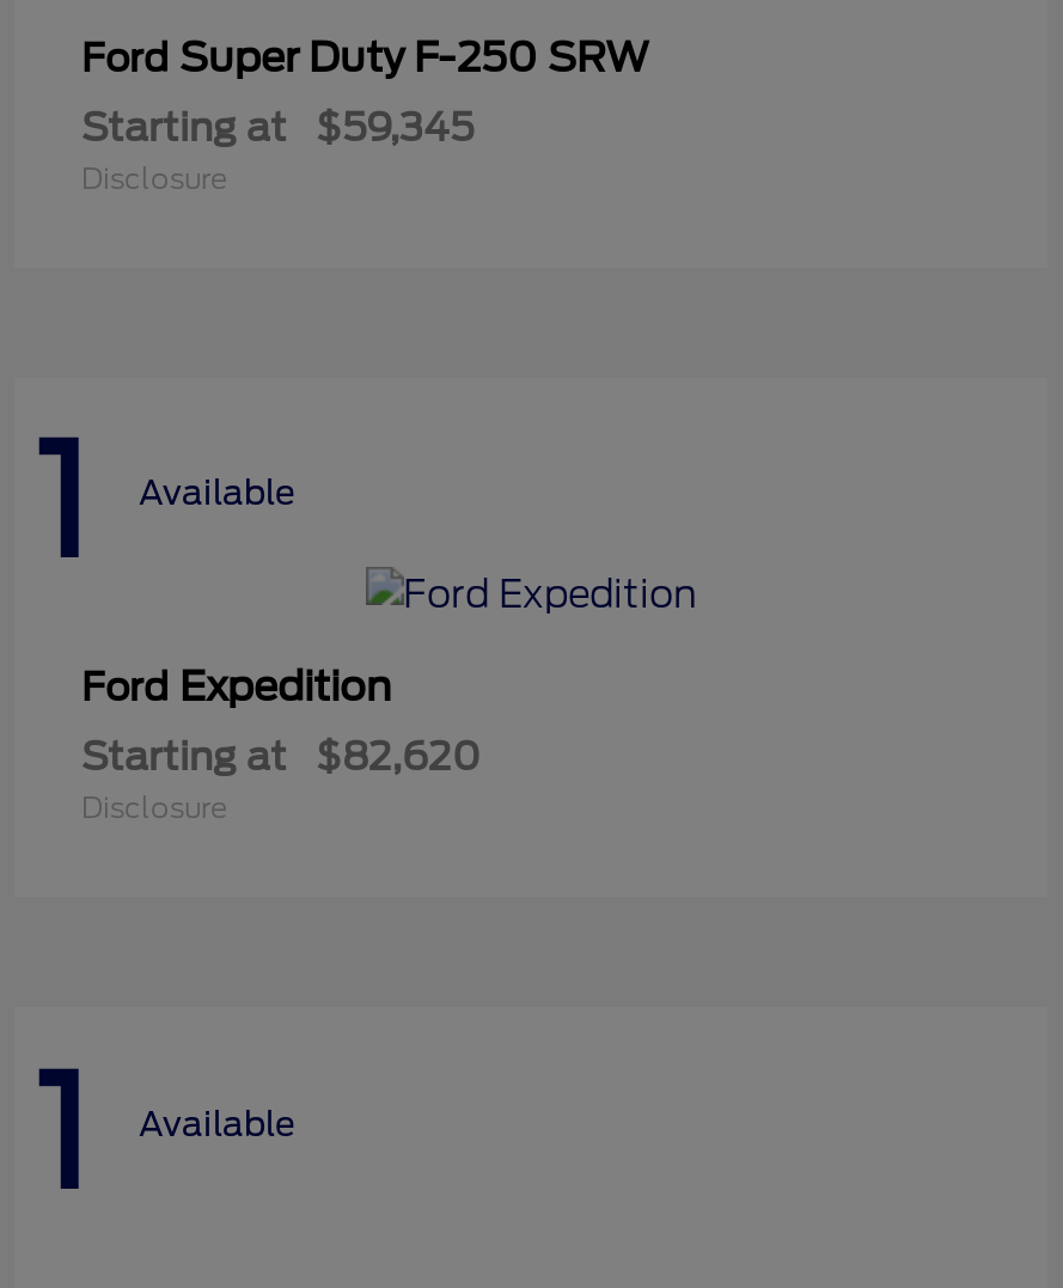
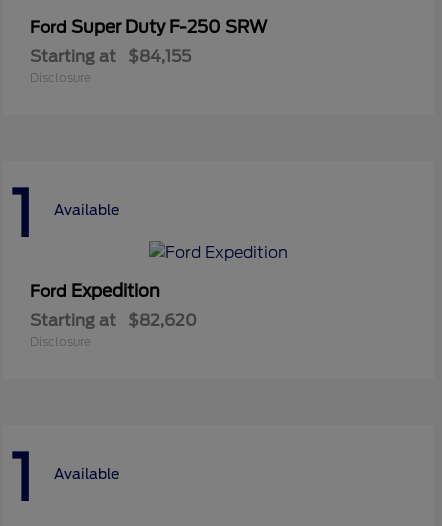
- Starting at $59,345
+ Starting at $84,155
